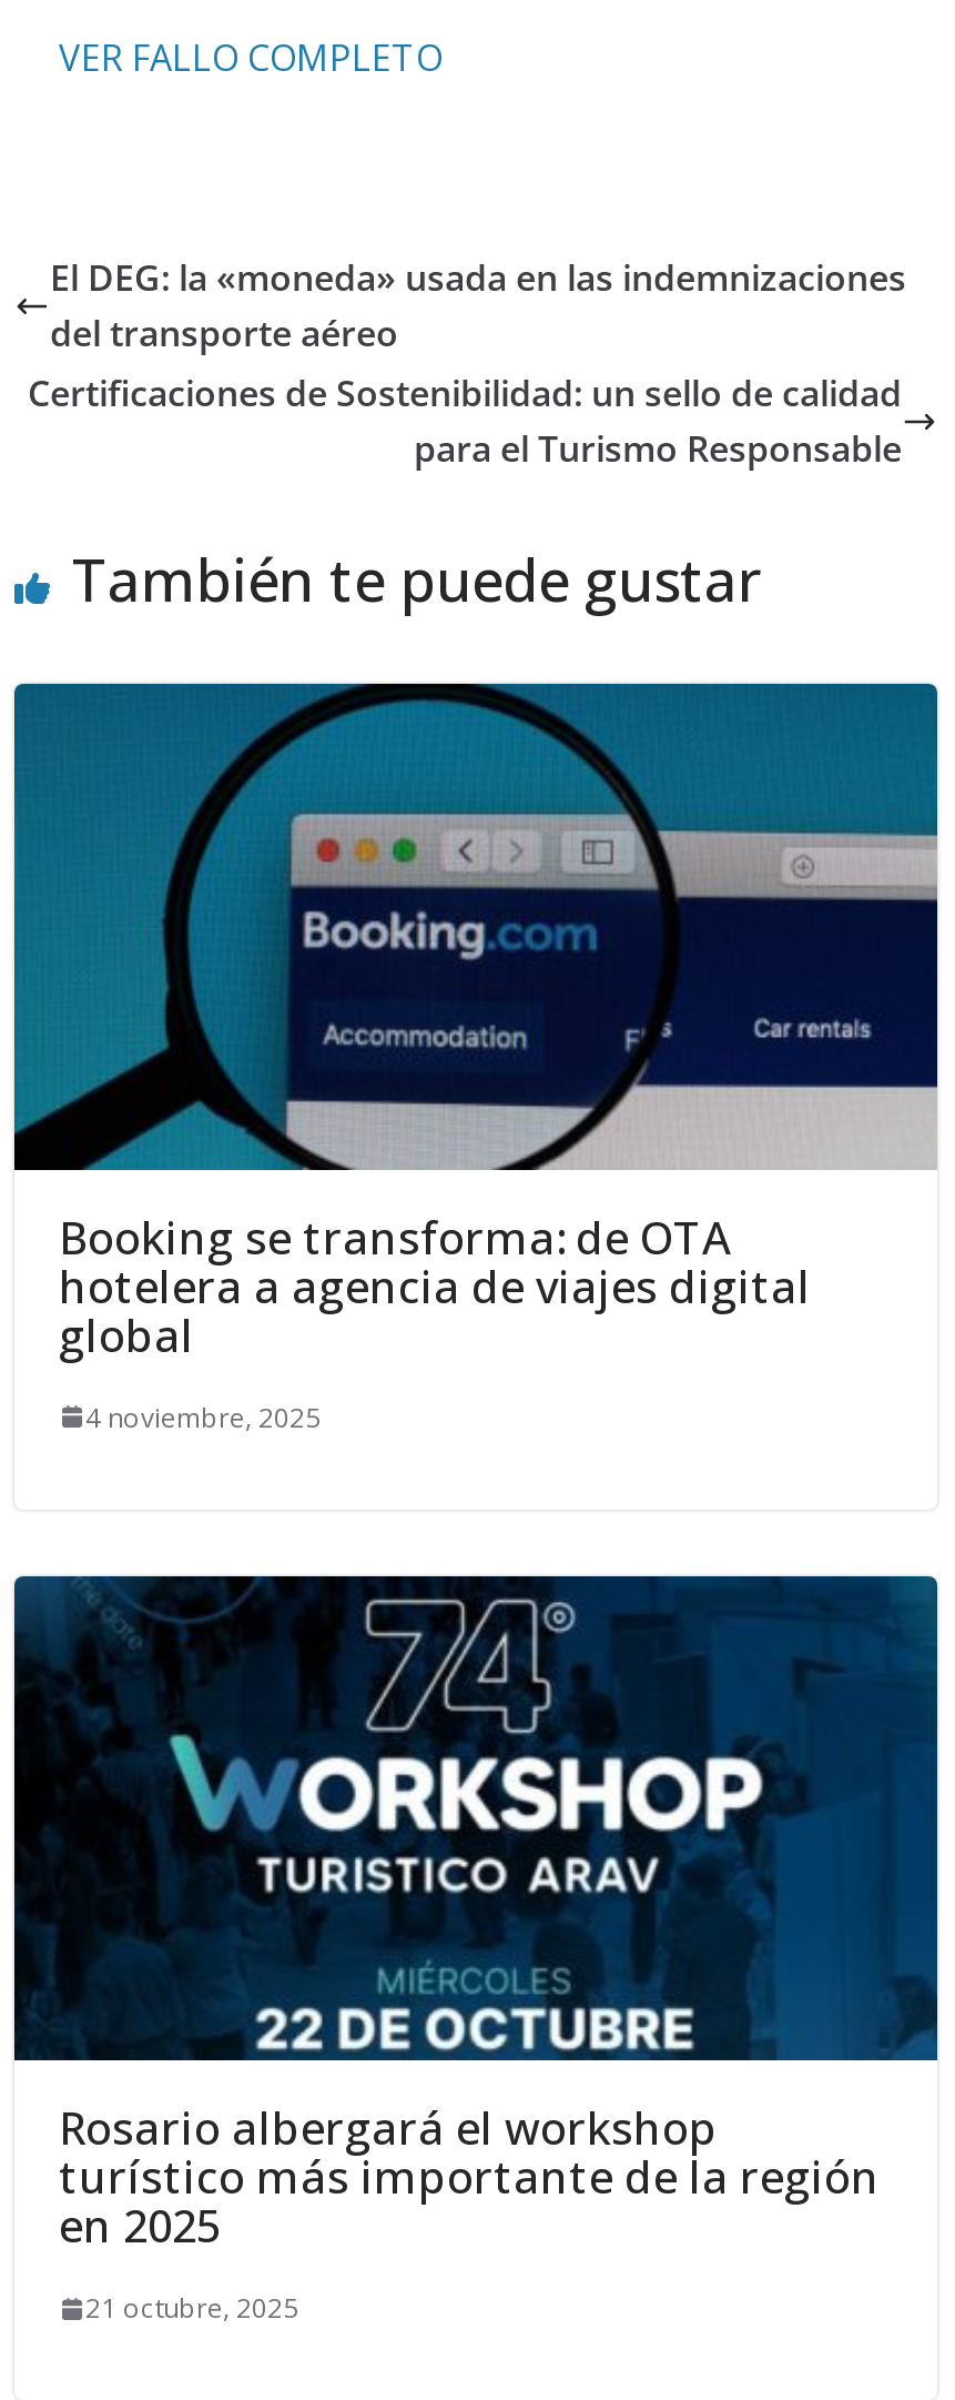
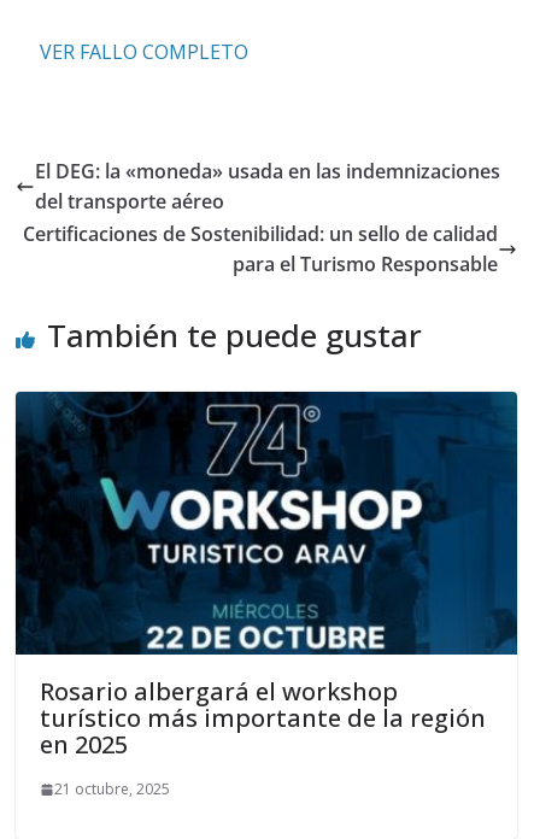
- [image]
- Booking se transforma: de OTA
- hotelera a agencia de viajes digital
- global
- 4 noviembre, 2025
